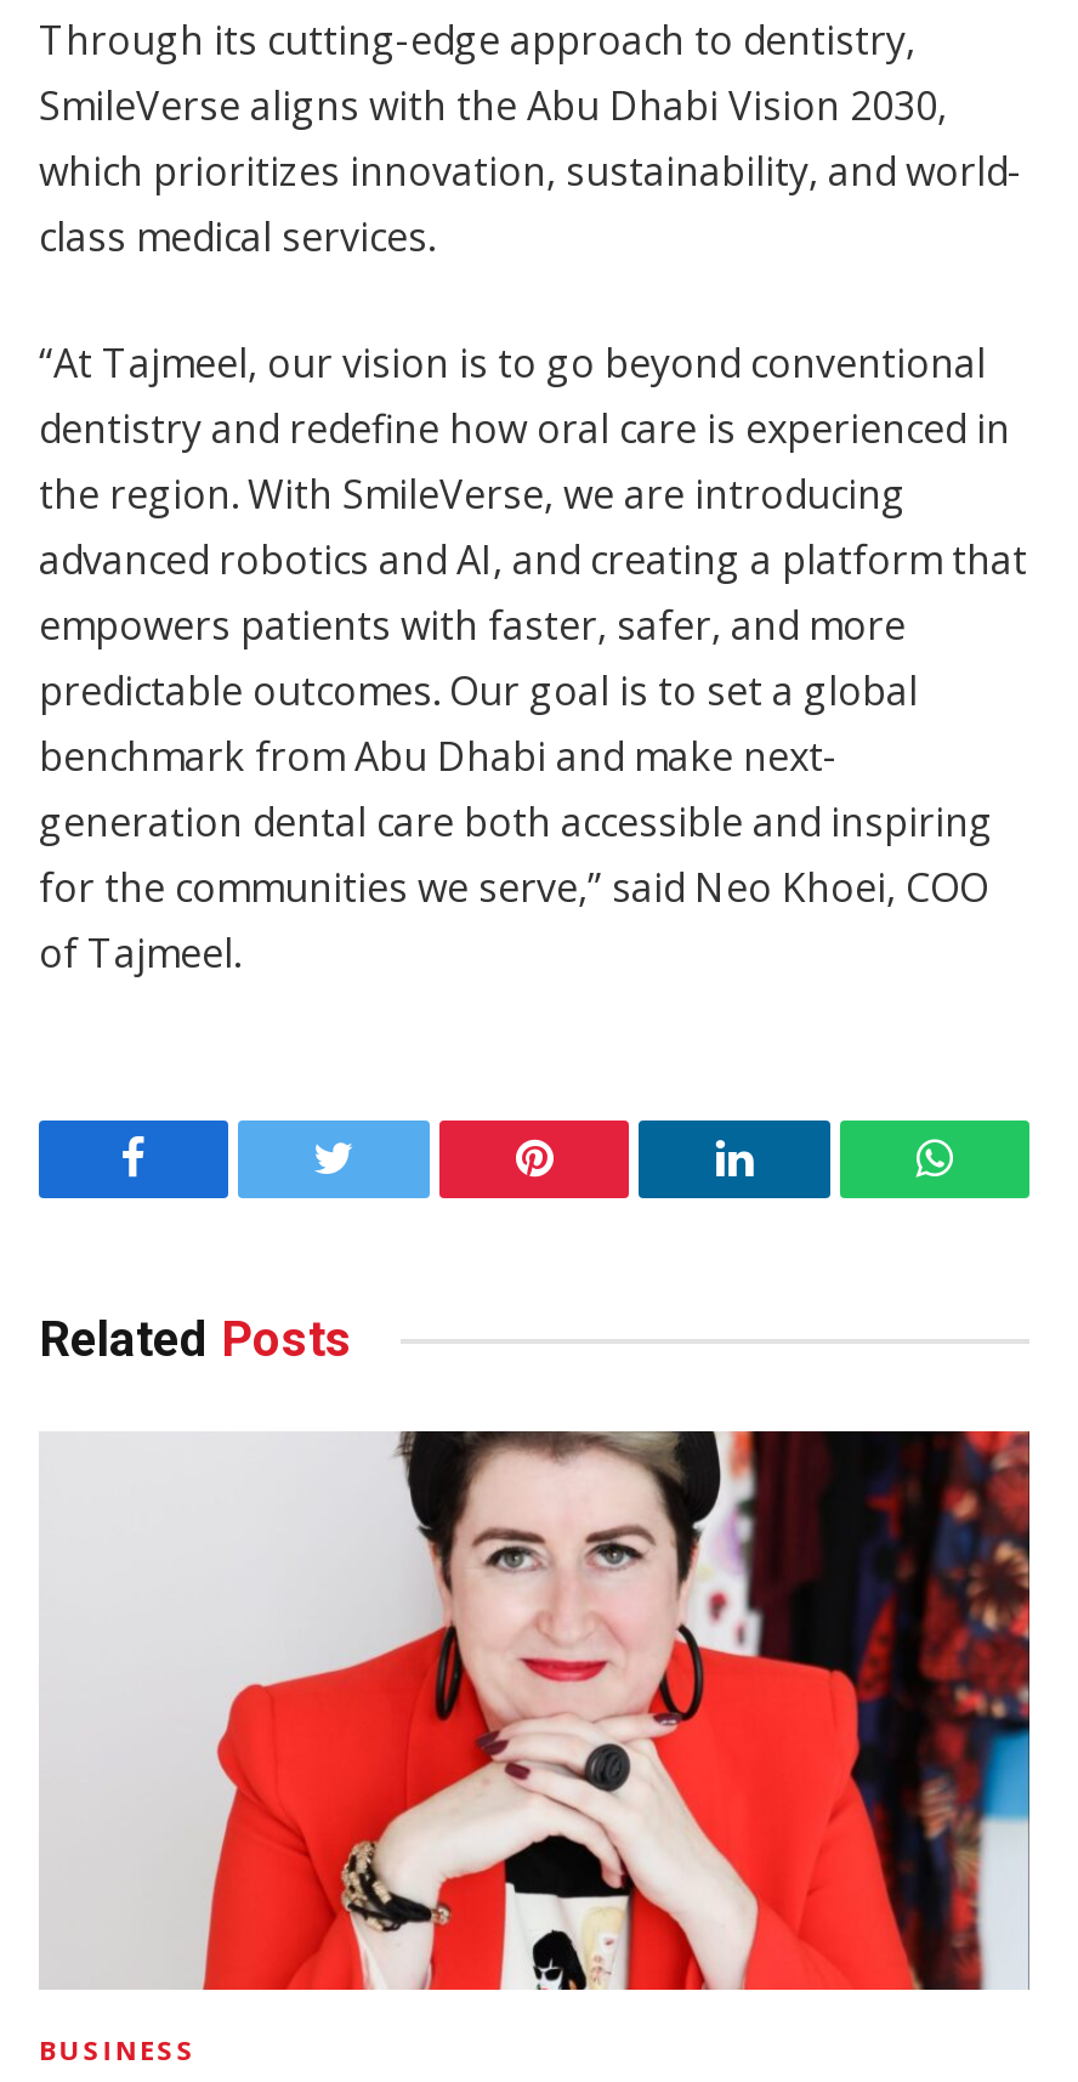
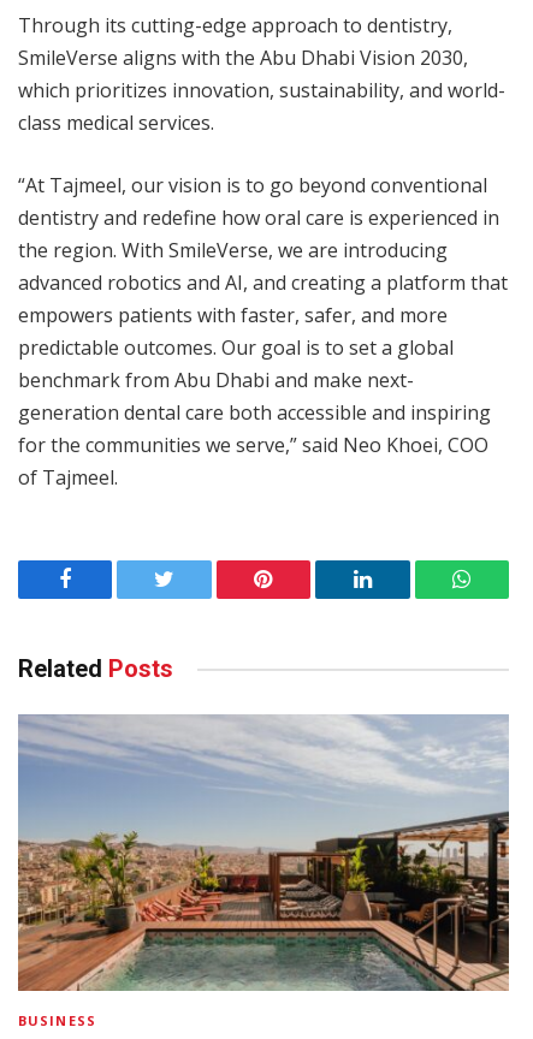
- [image]
+ [image]
